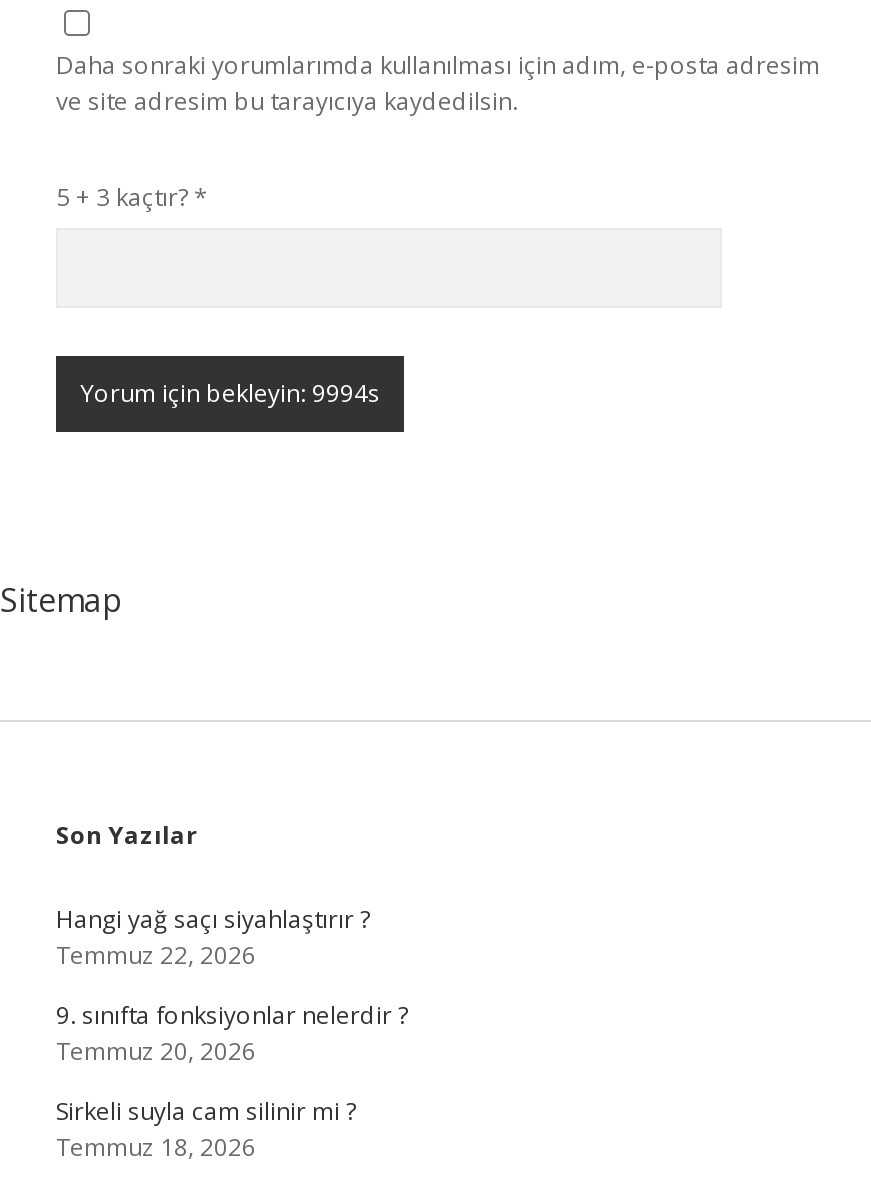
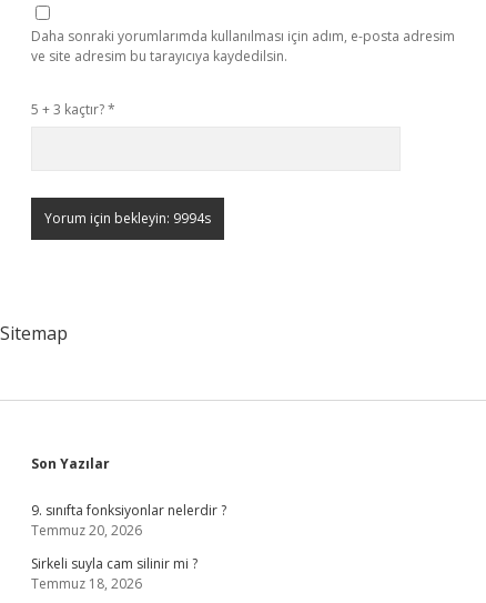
- Hangi yağ saçı siyahlaştırır ?
- Temmuz 22, 2026
